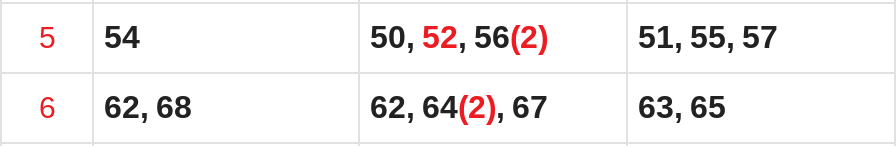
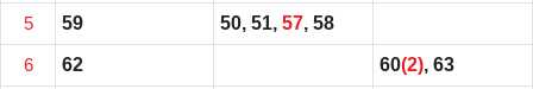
- 54
- 50, 52, 56(2)
- 51, 55, 57
+ 59
+ 50, 51, 57, 58

- 62, 68
- 62, 64(2), 67
- 63, 65
+ 62
+ 60(2), 63
